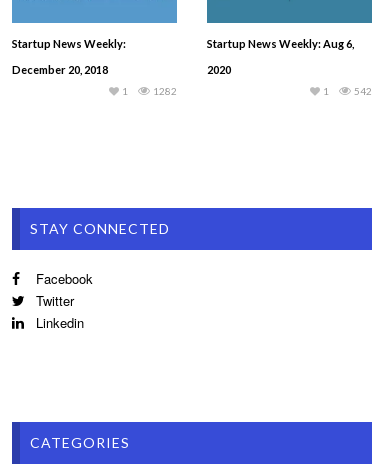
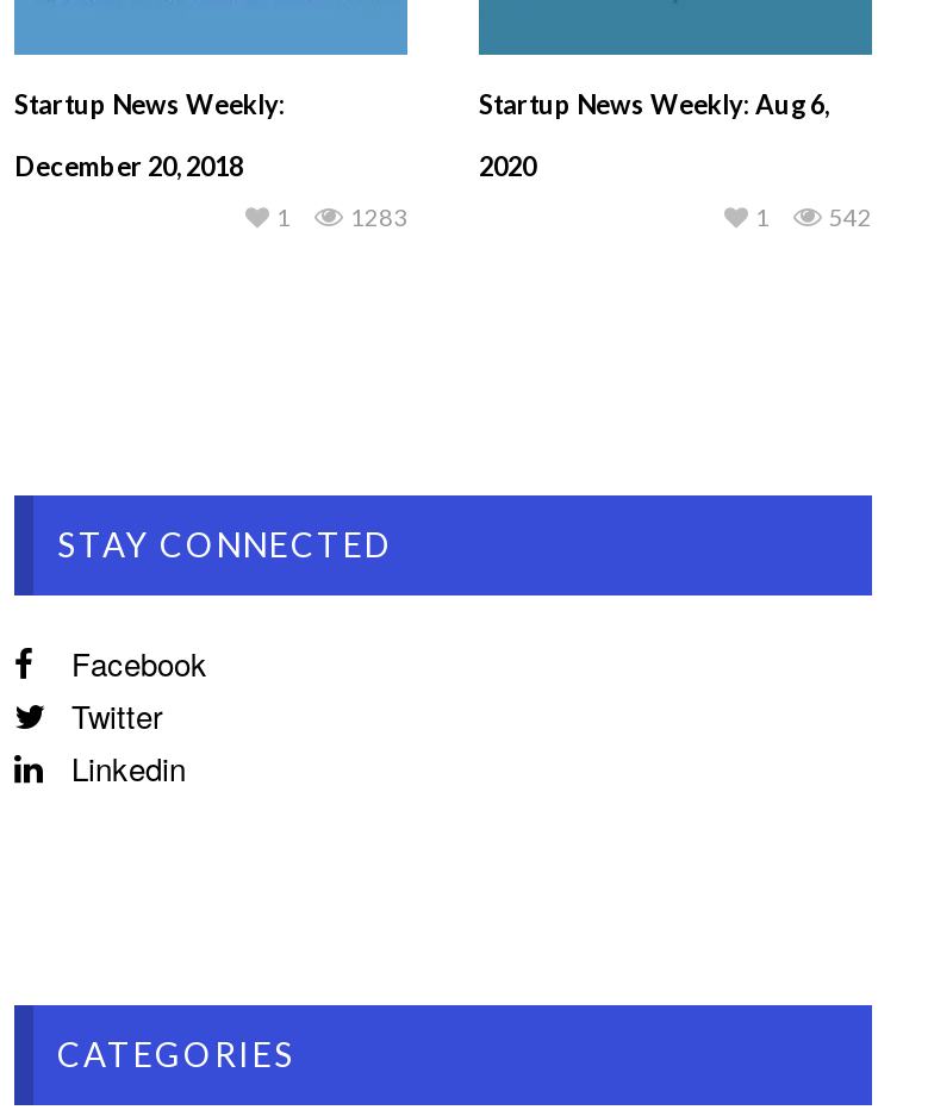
- 1282
+ 1283
